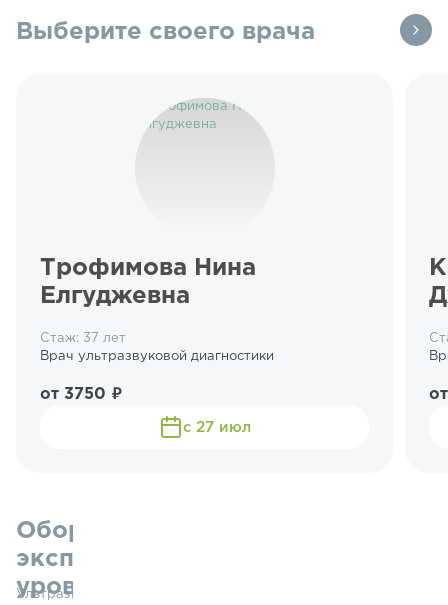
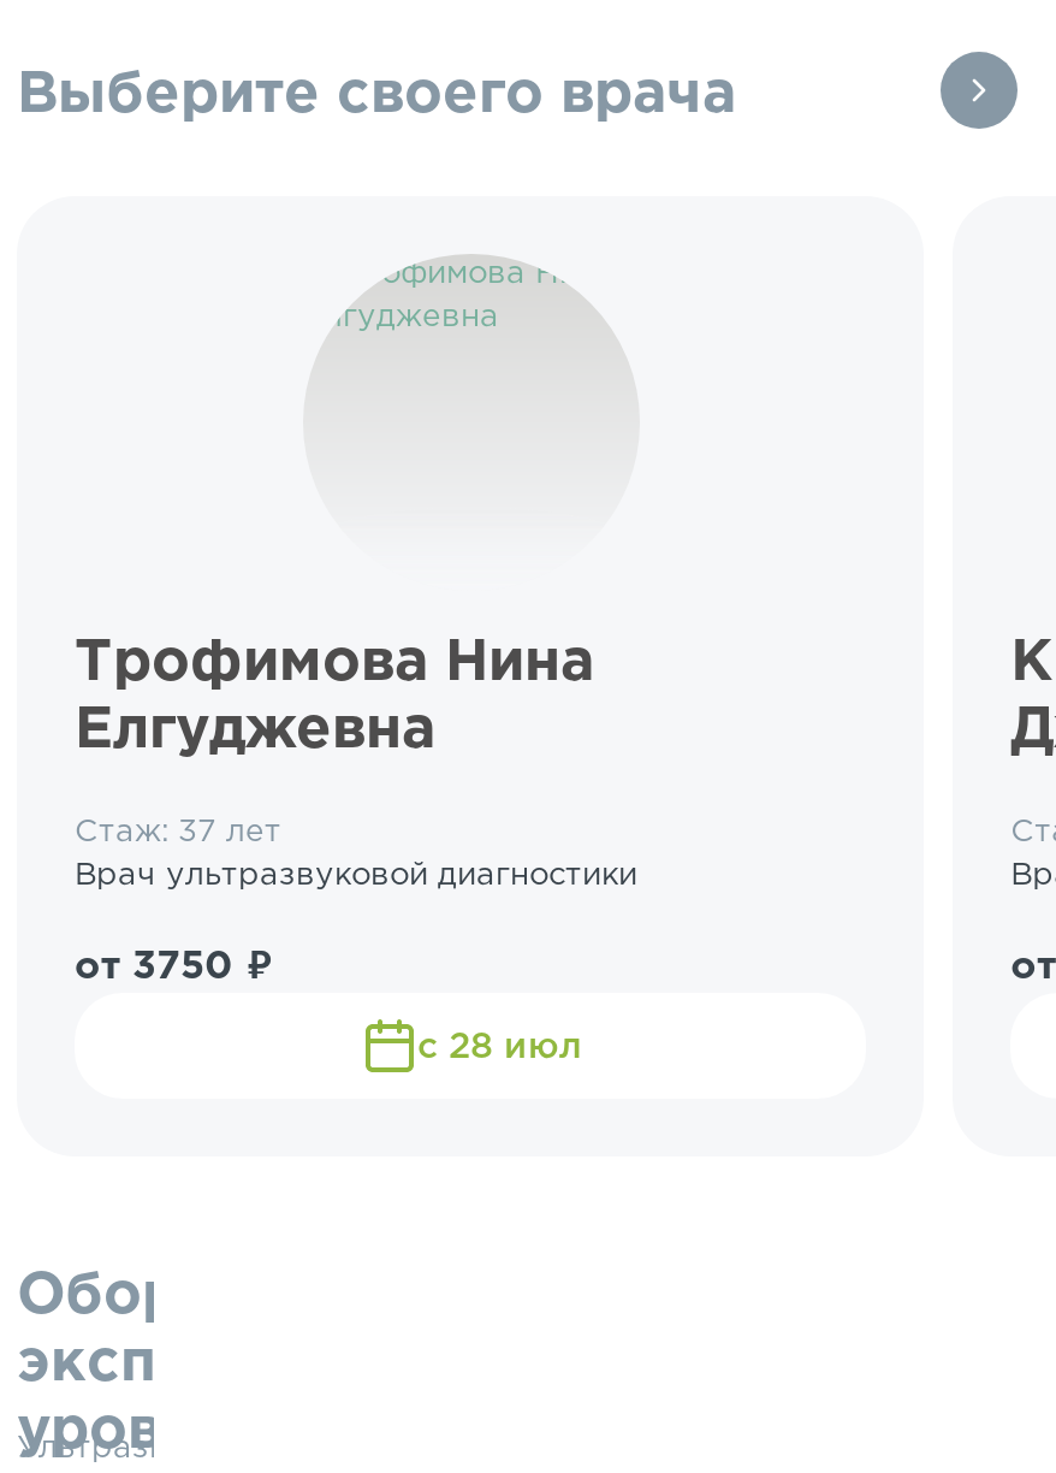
- с 27 июл
+ с 28 июл
